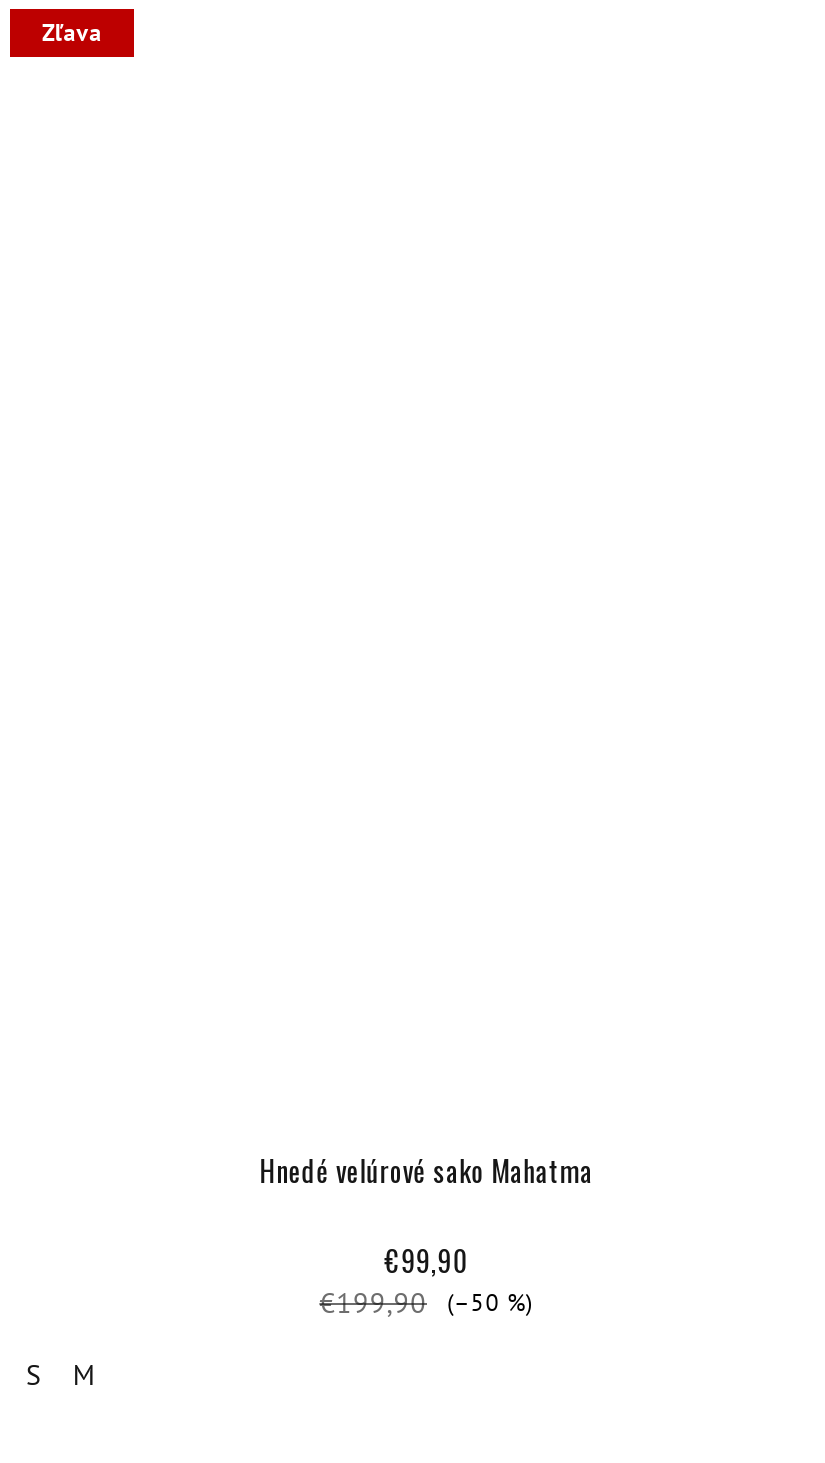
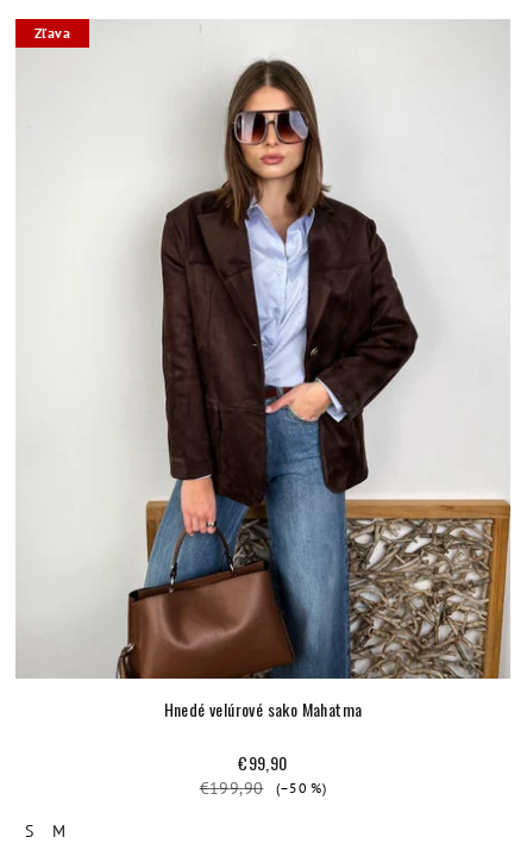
+ [image]
